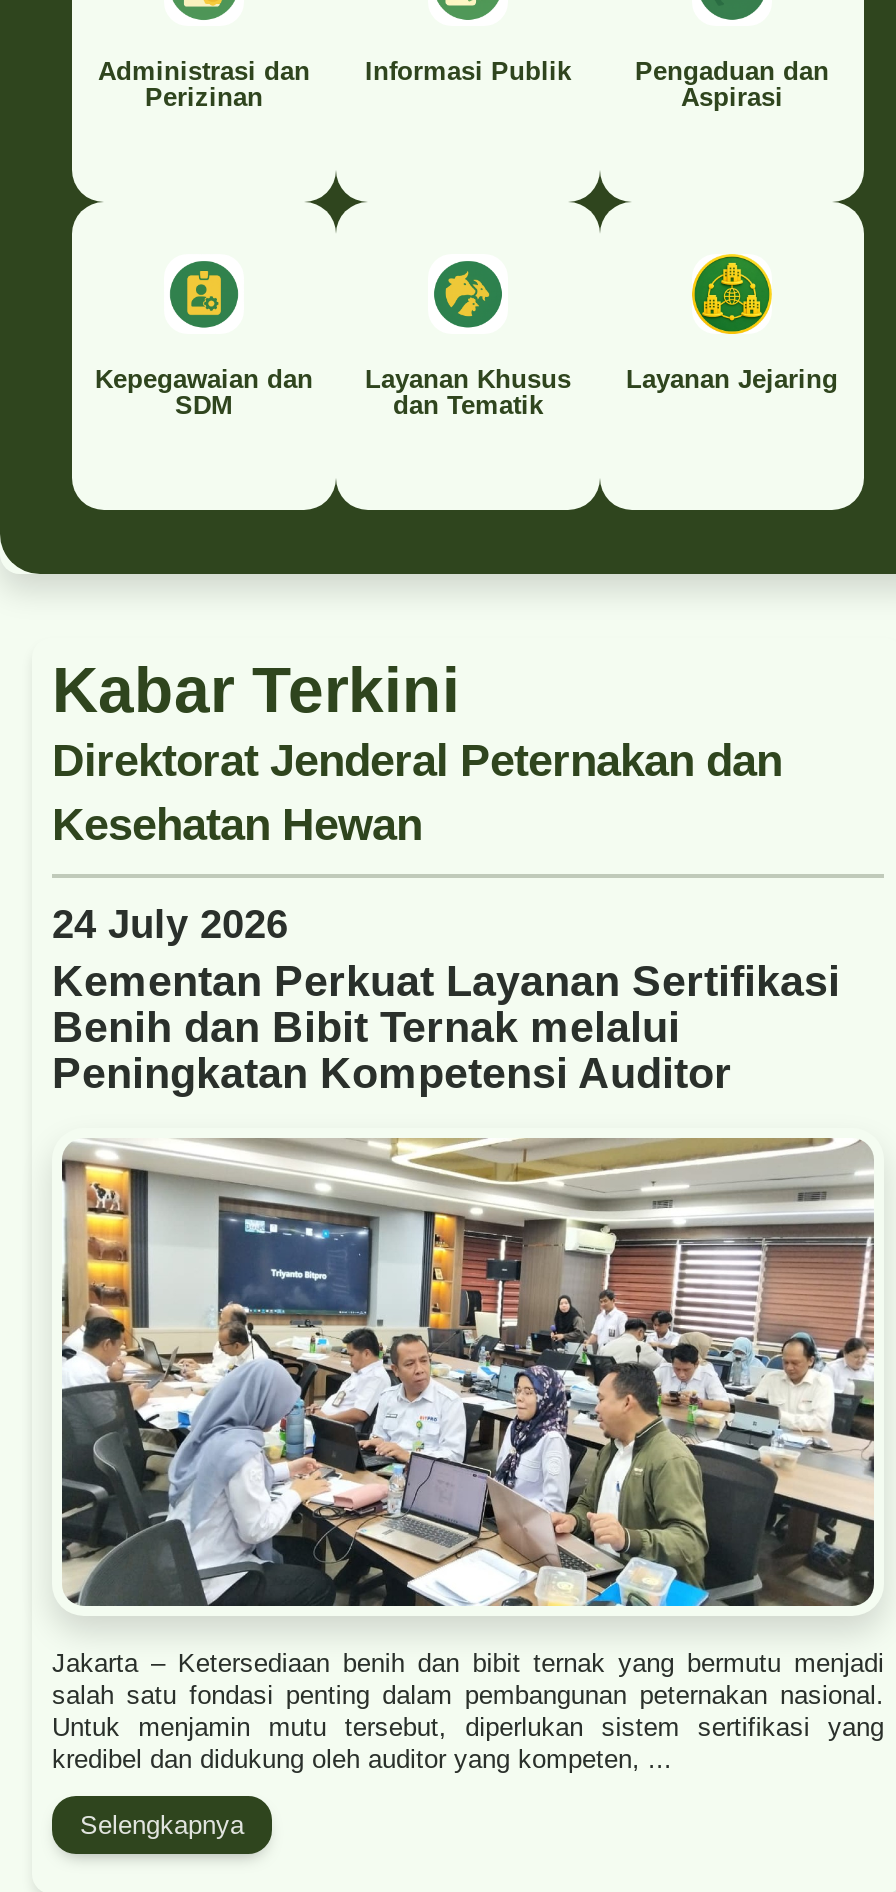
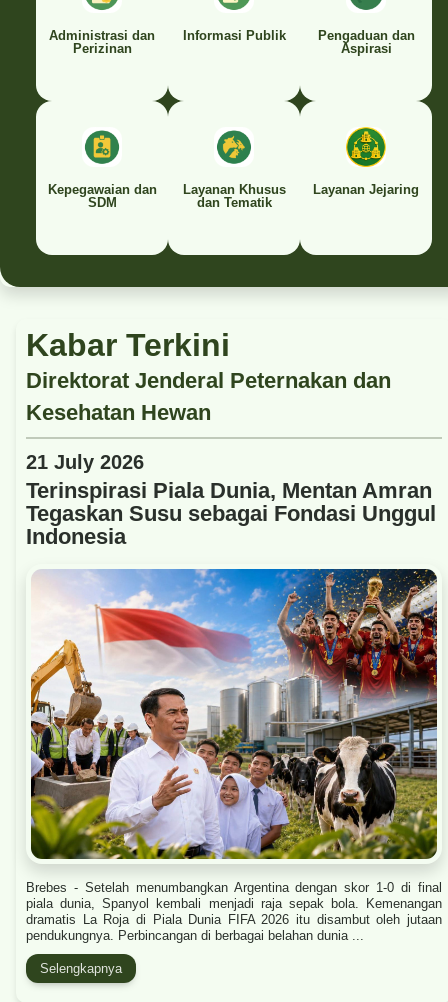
- 24 July 2026
- Kementan Perkuat Layanan Sertifikasi
- Benih dan Bibit Ternak melalui
- Peningkatan Kompetensi Auditor
+ 21 July 2026
+ Terinspirasi Piala Dunia, Mentan Amran
+ Tegaskan Susu sebagai Fondasi Unggul
+ Indonesia

- [image]
+ [image]

- Jakarta – Ketersediaan benih dan bibit ternak yang bermutu menjadi
- salah satu fondasi penting dalam pembangunan peternakan nasional.
- Untuk menjamin mutu tersebut, diperlukan sistem sertifikasi yang
- kredibel dan didukung oleh auditor yang kompeten, ...
+ Brebes - Setelah menumbangkan Argentina dengan skor 1-0 di final
+ piala dunia, Spanyol kembali menjadi raja sepak bola. Kemenangan
+ dramatis La Roja di Piala Dunia FIFA 2026 itu disambut oleh jutaan
+ pendukungnya. Perbincangan di berbagai belahan dunia ...
